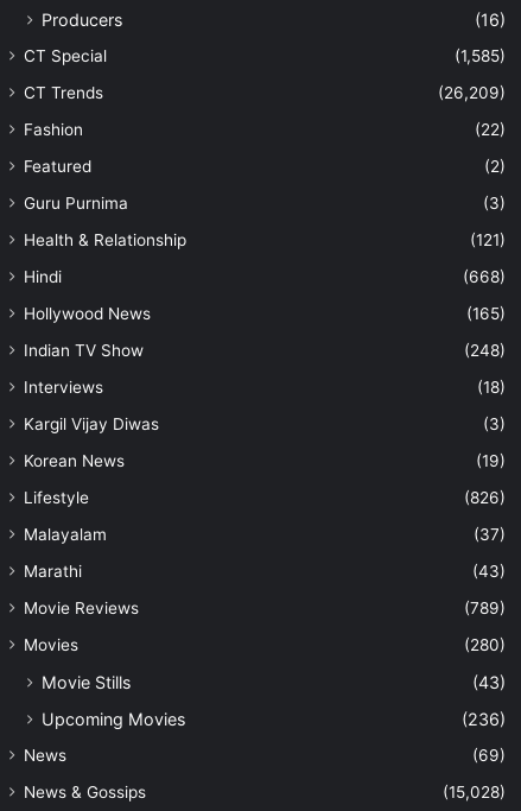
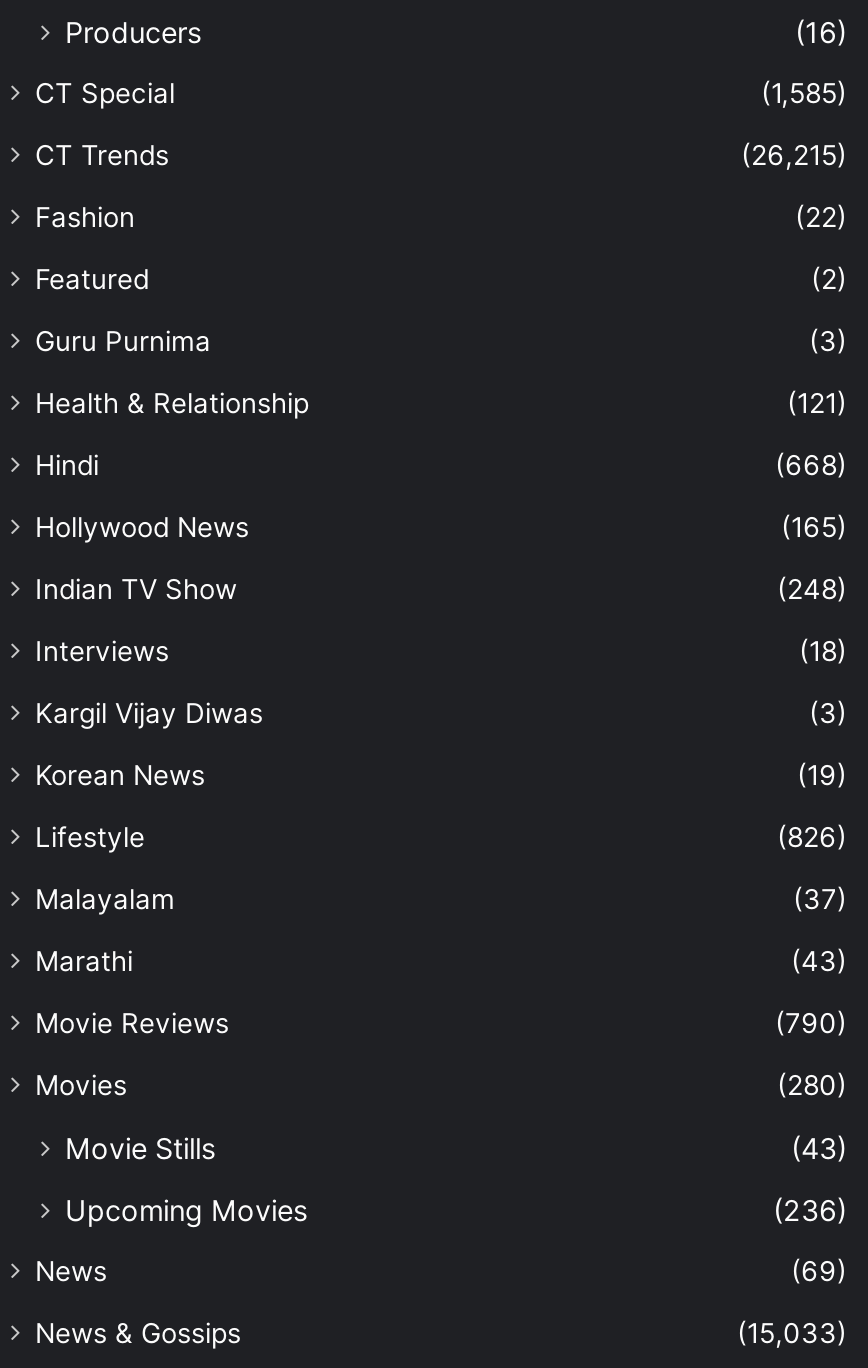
- (26,209)
+ (26,215)

- (789)
+ (790)

- (15,028)
+ (15,033)
